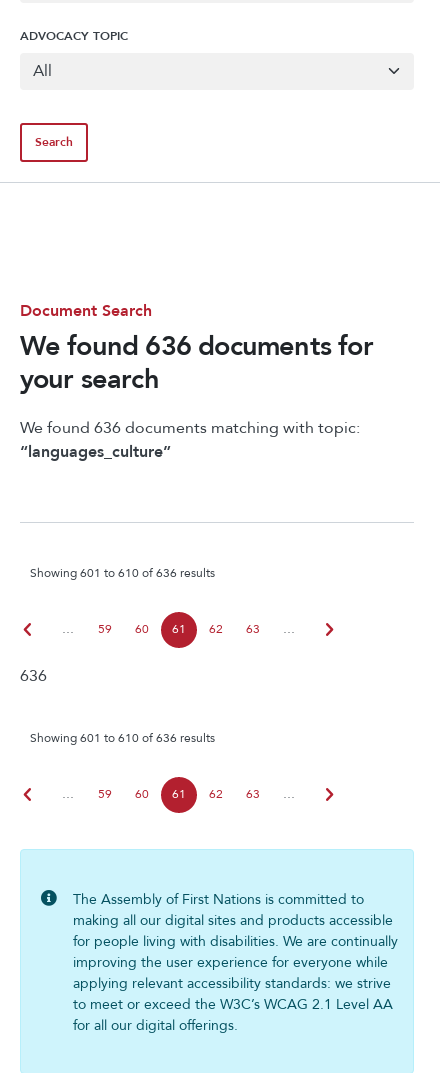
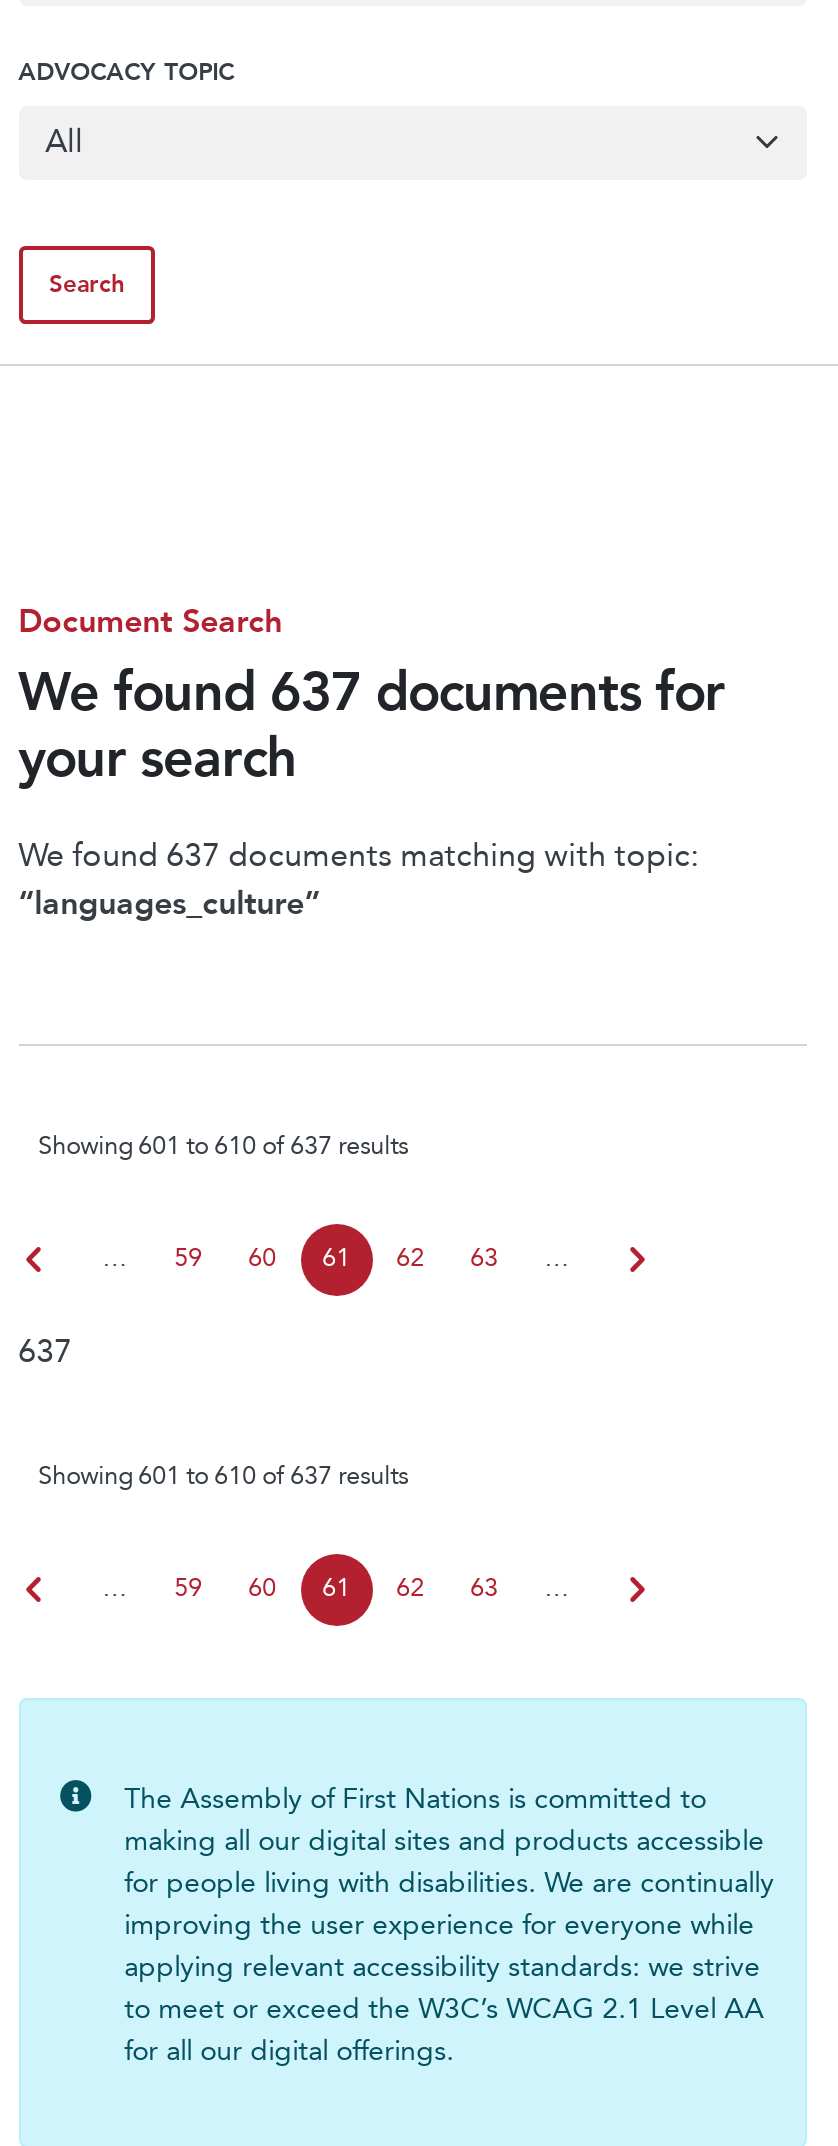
- We found 636 documents for
+ We found 637 documents for

- We found 636 documents matching with topic:
+ We found 637 documents matching with topic:

- Showing 601 to 610 of 636 results
+ Showing 601 to 610 of 637 results

- 636
+ 637

- Showing 601 to 610 of 636 results
+ Showing 601 to 610 of 637 results
